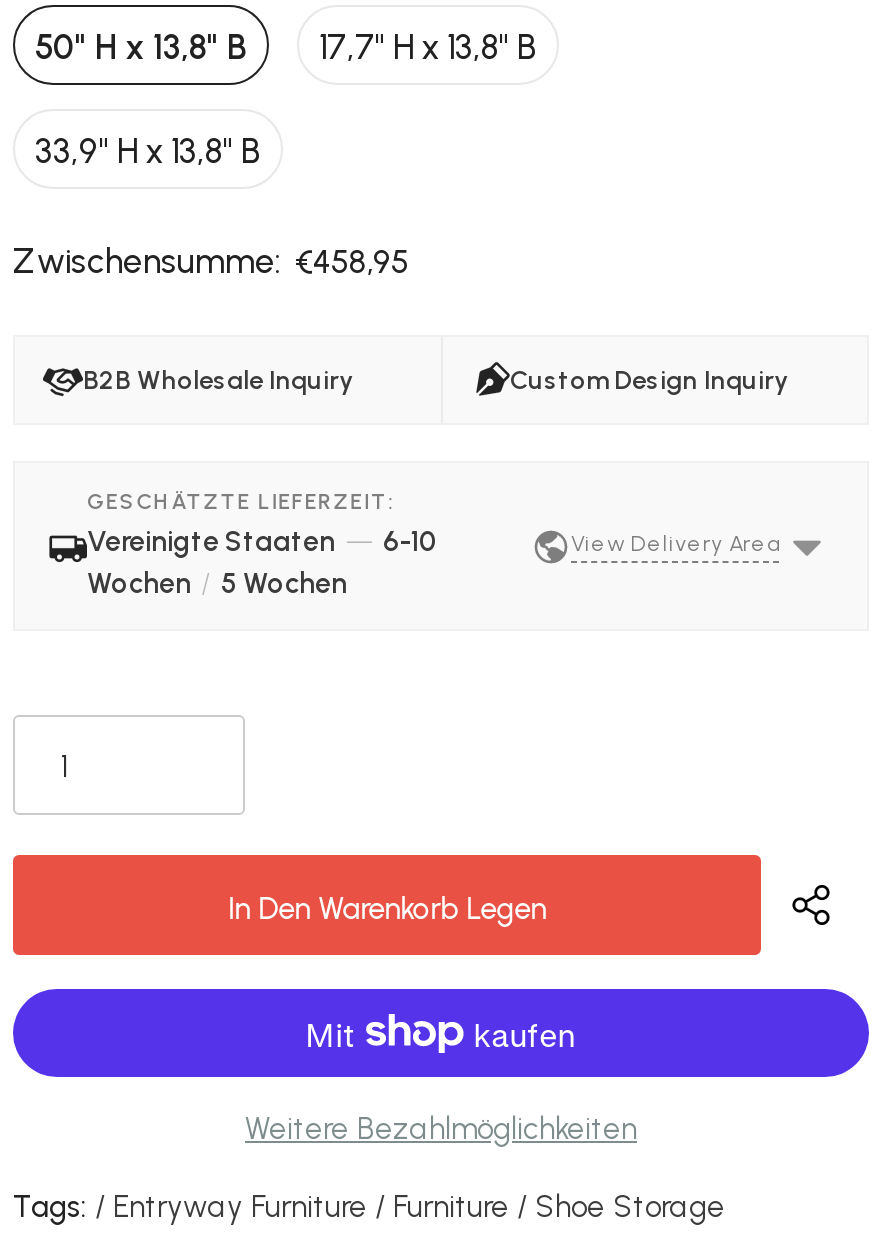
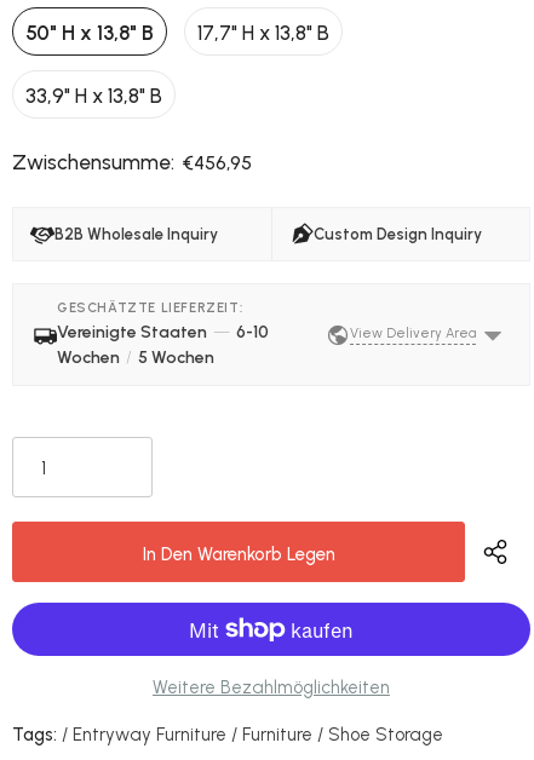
- Zwischensumme: €458,95
+ Zwischensumme: €456,95
